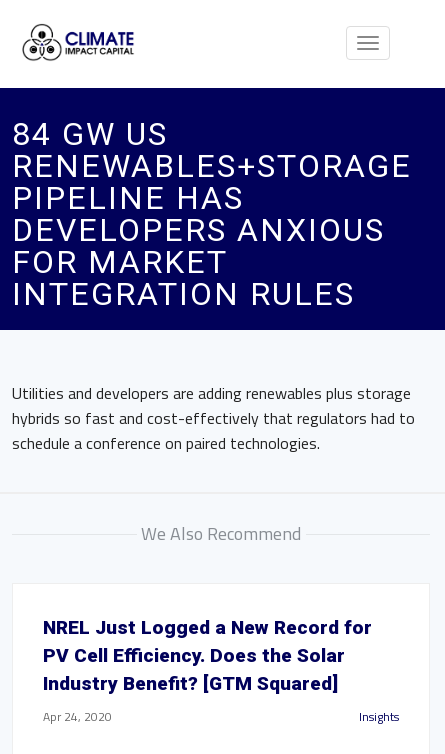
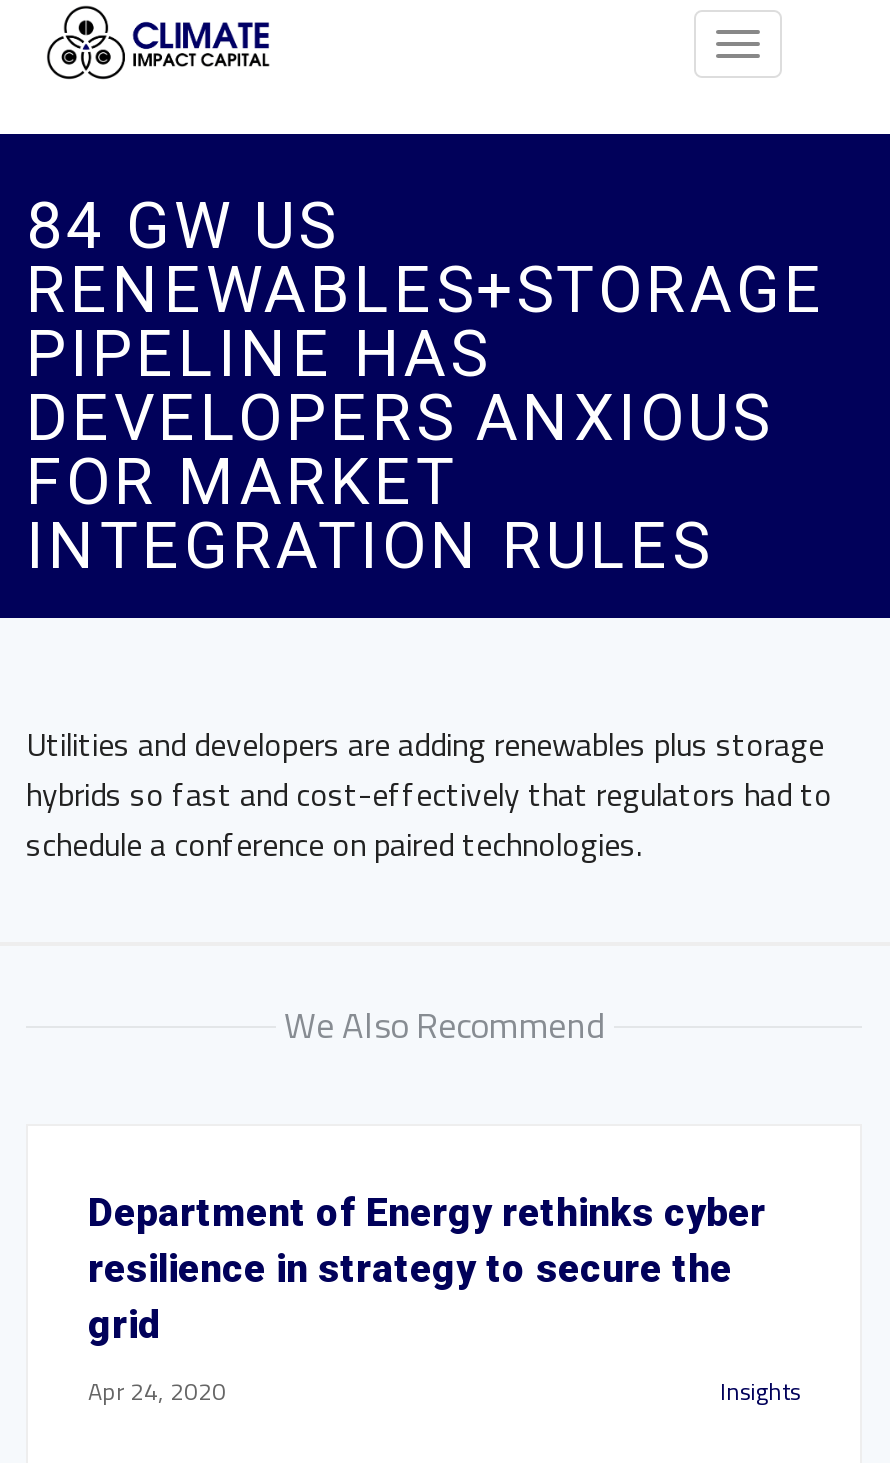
- NREL Just Logged a New Record for
- PV Cell Efficiency. Does the Solar
- Industry Benefit? [GTM Squared]
+ Department of Energy rethinks cyber
+ resilience in strategy to secure the
+ grid
